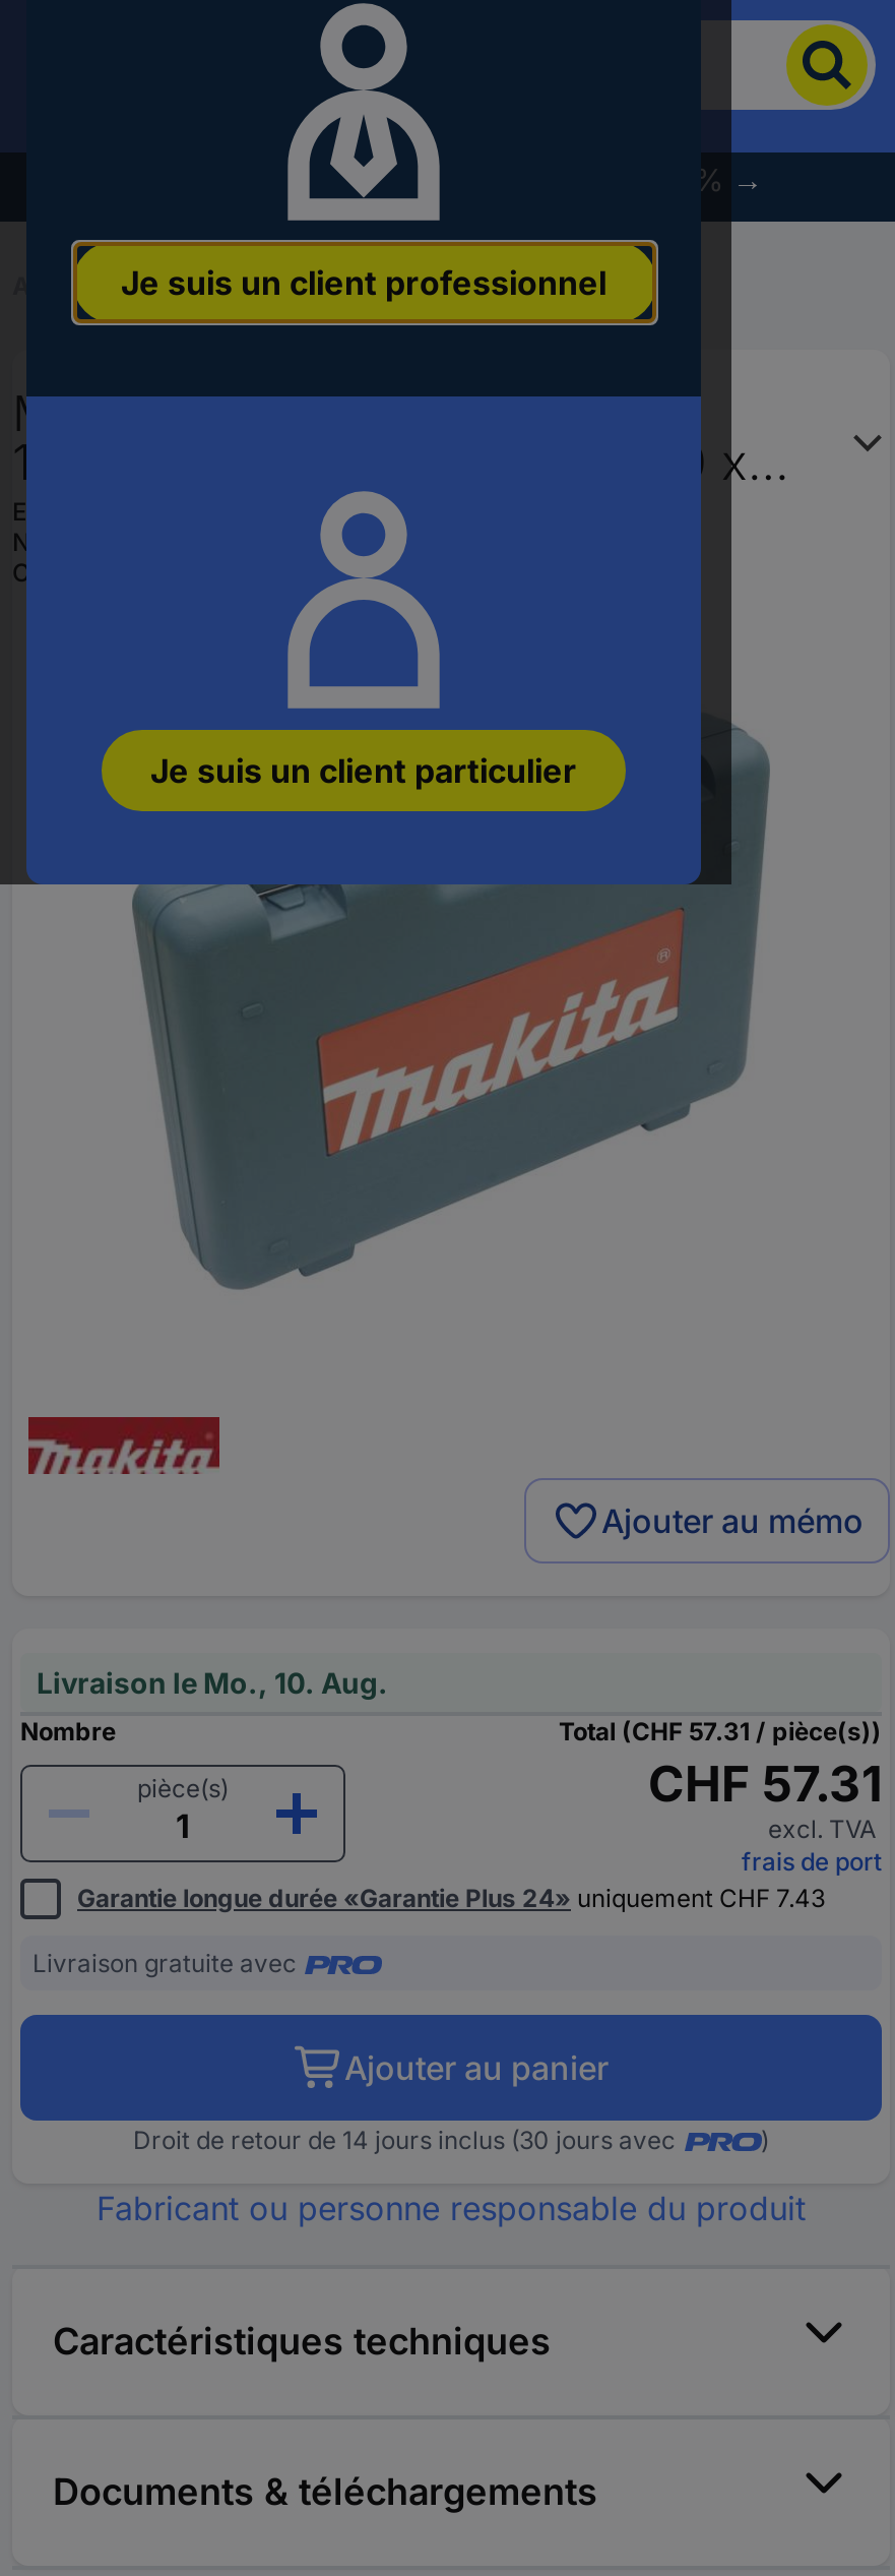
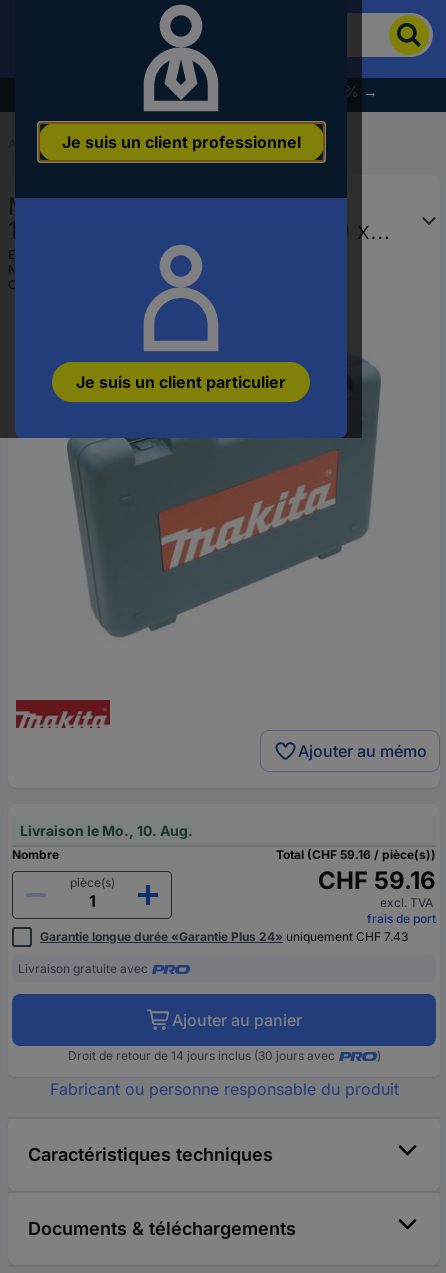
- Total (CHF 57.31 / pièce(s))
+ Total (CHF 59.16 / pièce(s))

- CHF 57.31
+ CHF 59.16
